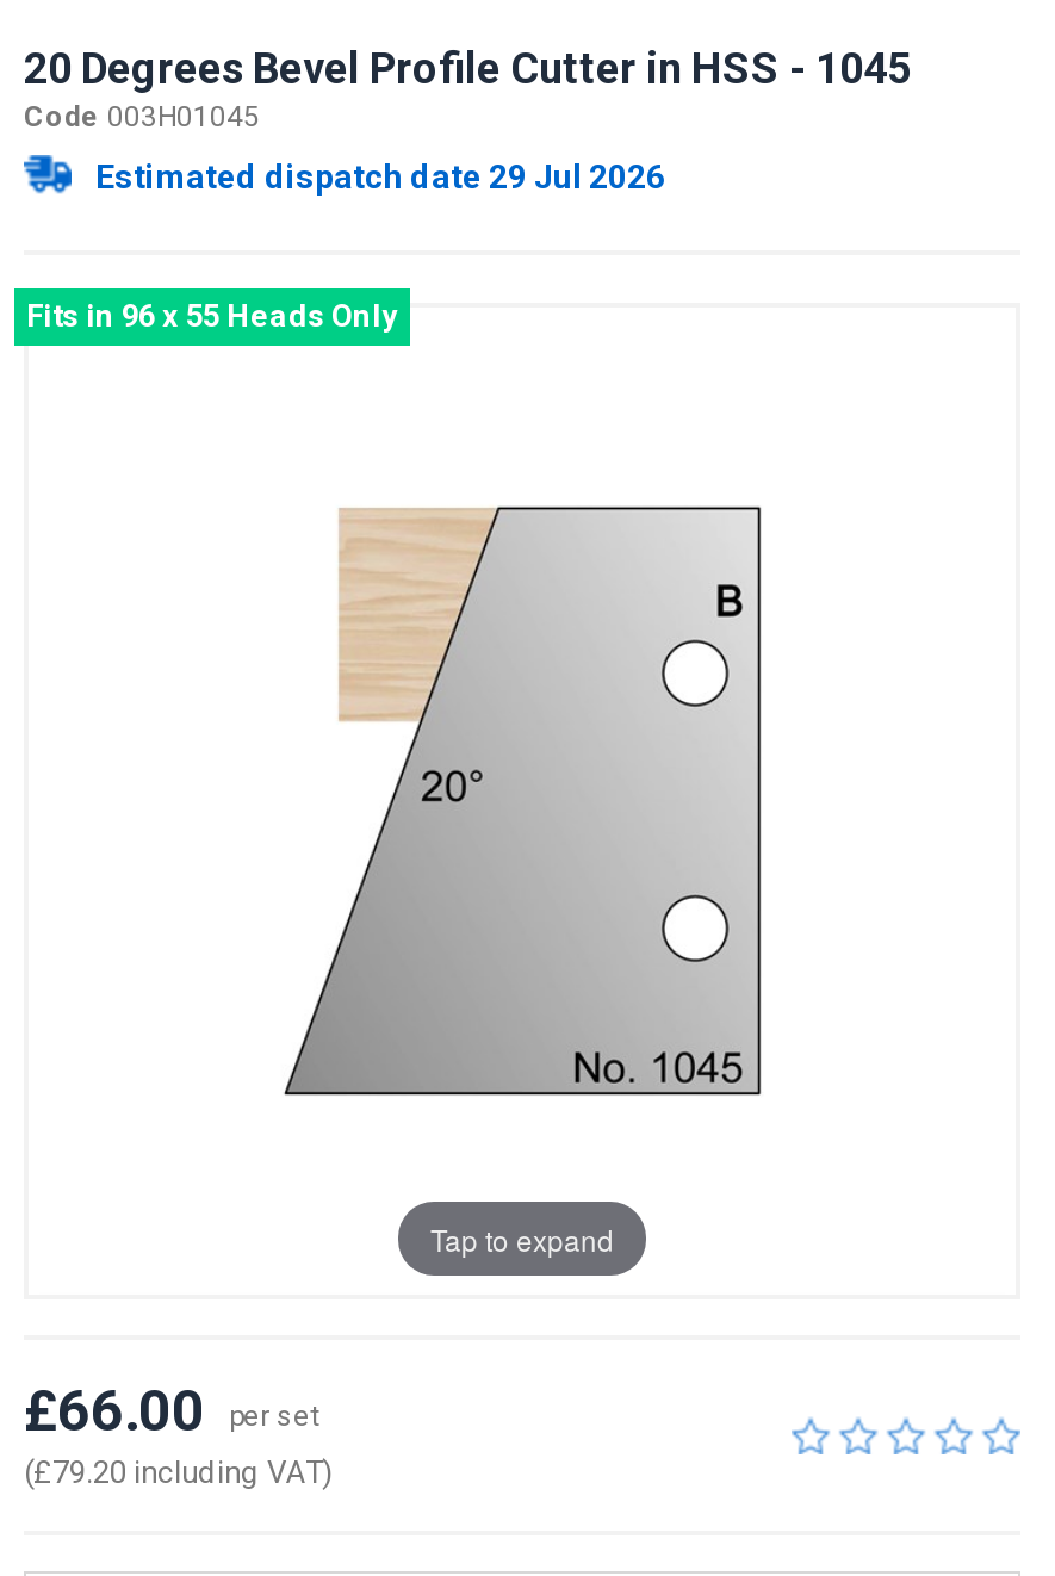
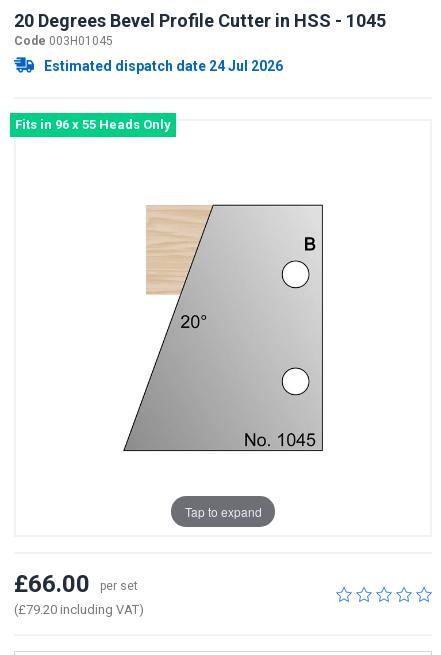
- Estimated dispatch date 29 Jul 2026
+ Estimated dispatch date 24 Jul 2026
